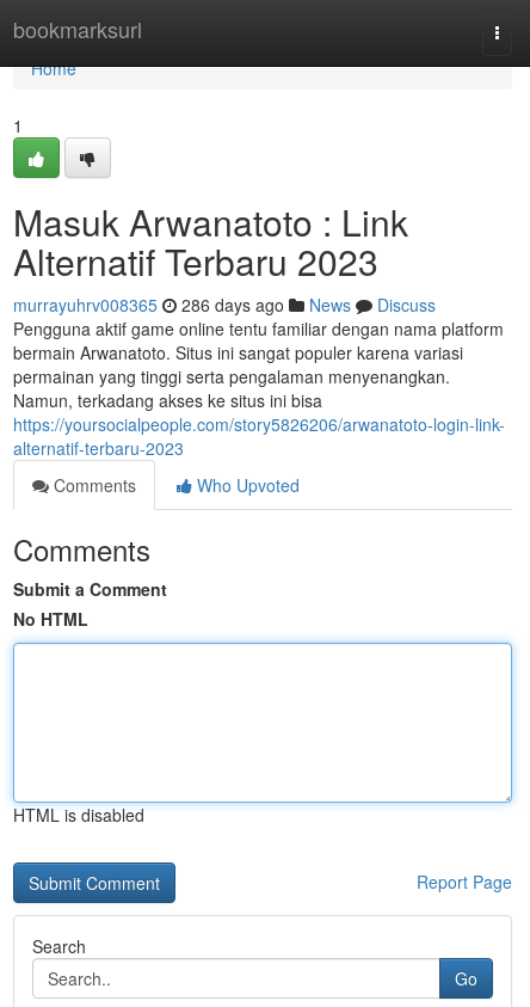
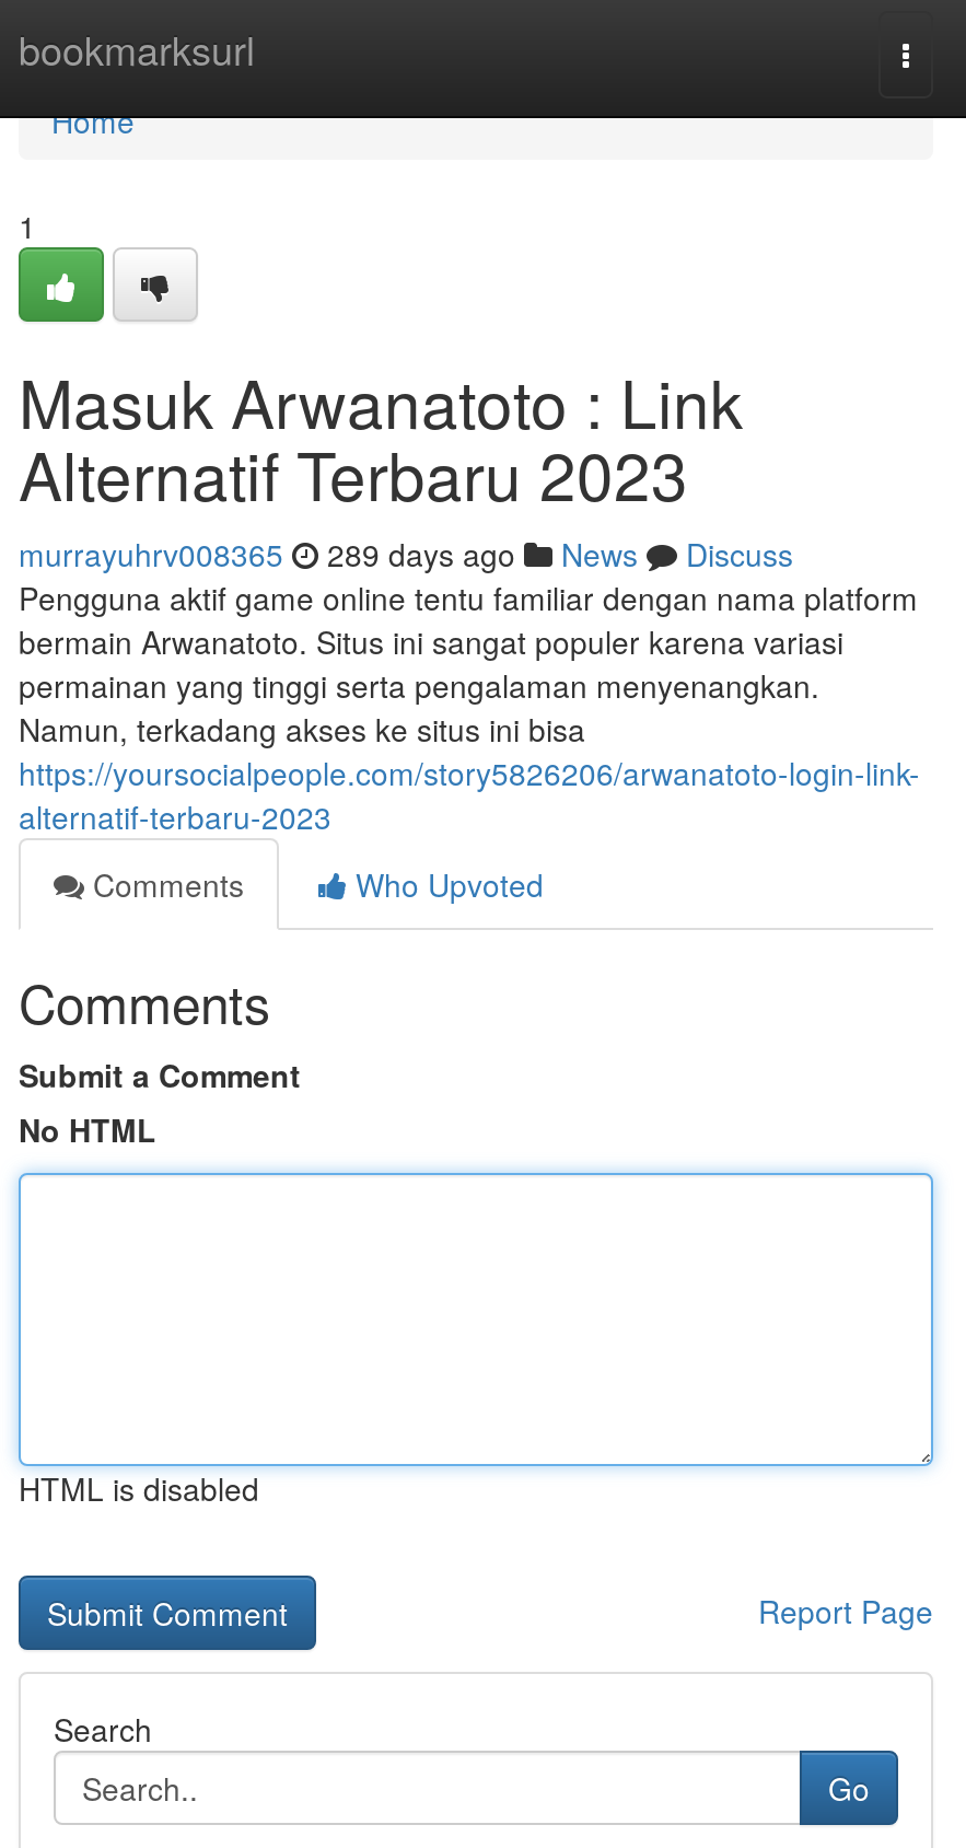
- murrayuhrv008365 286 days ago News Discuss
+ murrayuhrv008365 289 days ago News Discuss
